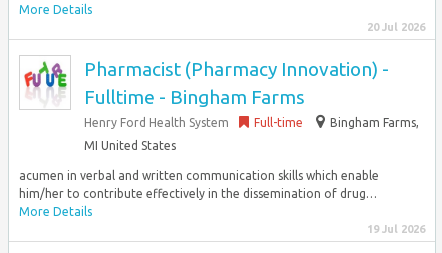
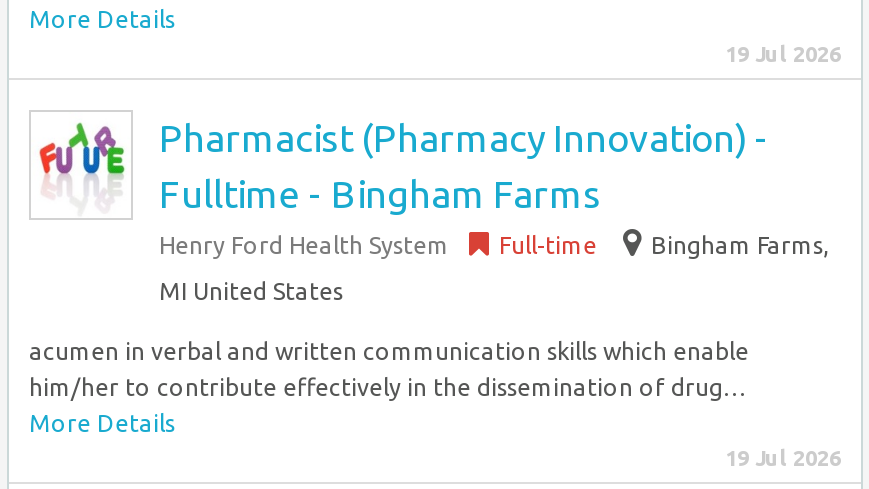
- 20 Jul 2026
+ 19 Jul 2026
